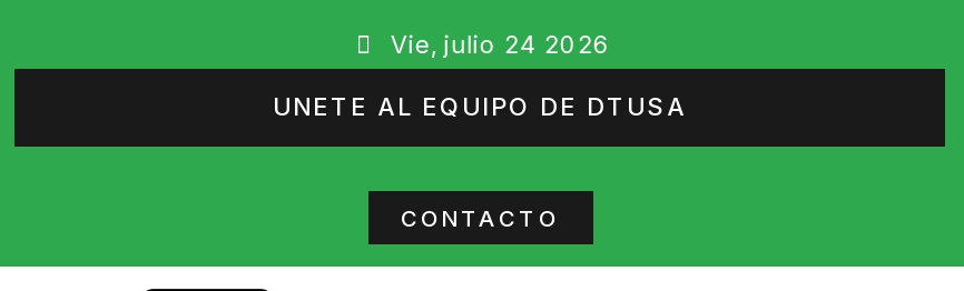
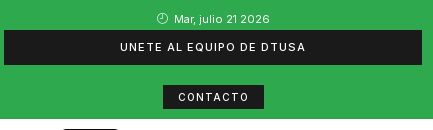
- Vie, julio 24 2026
+ Mar, julio 21 2026
